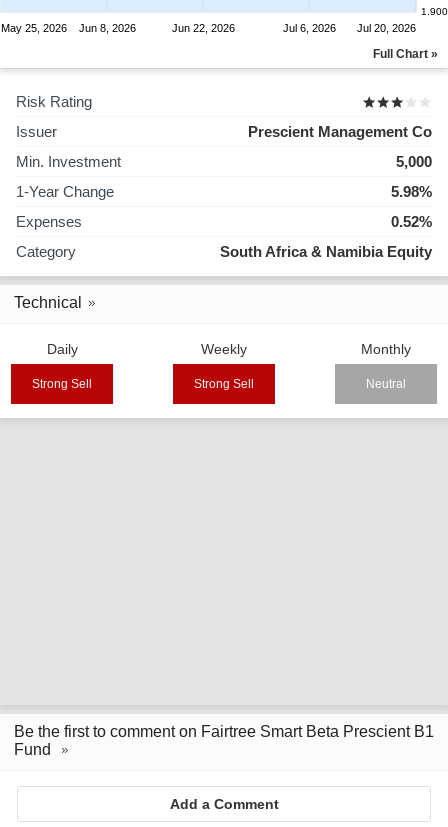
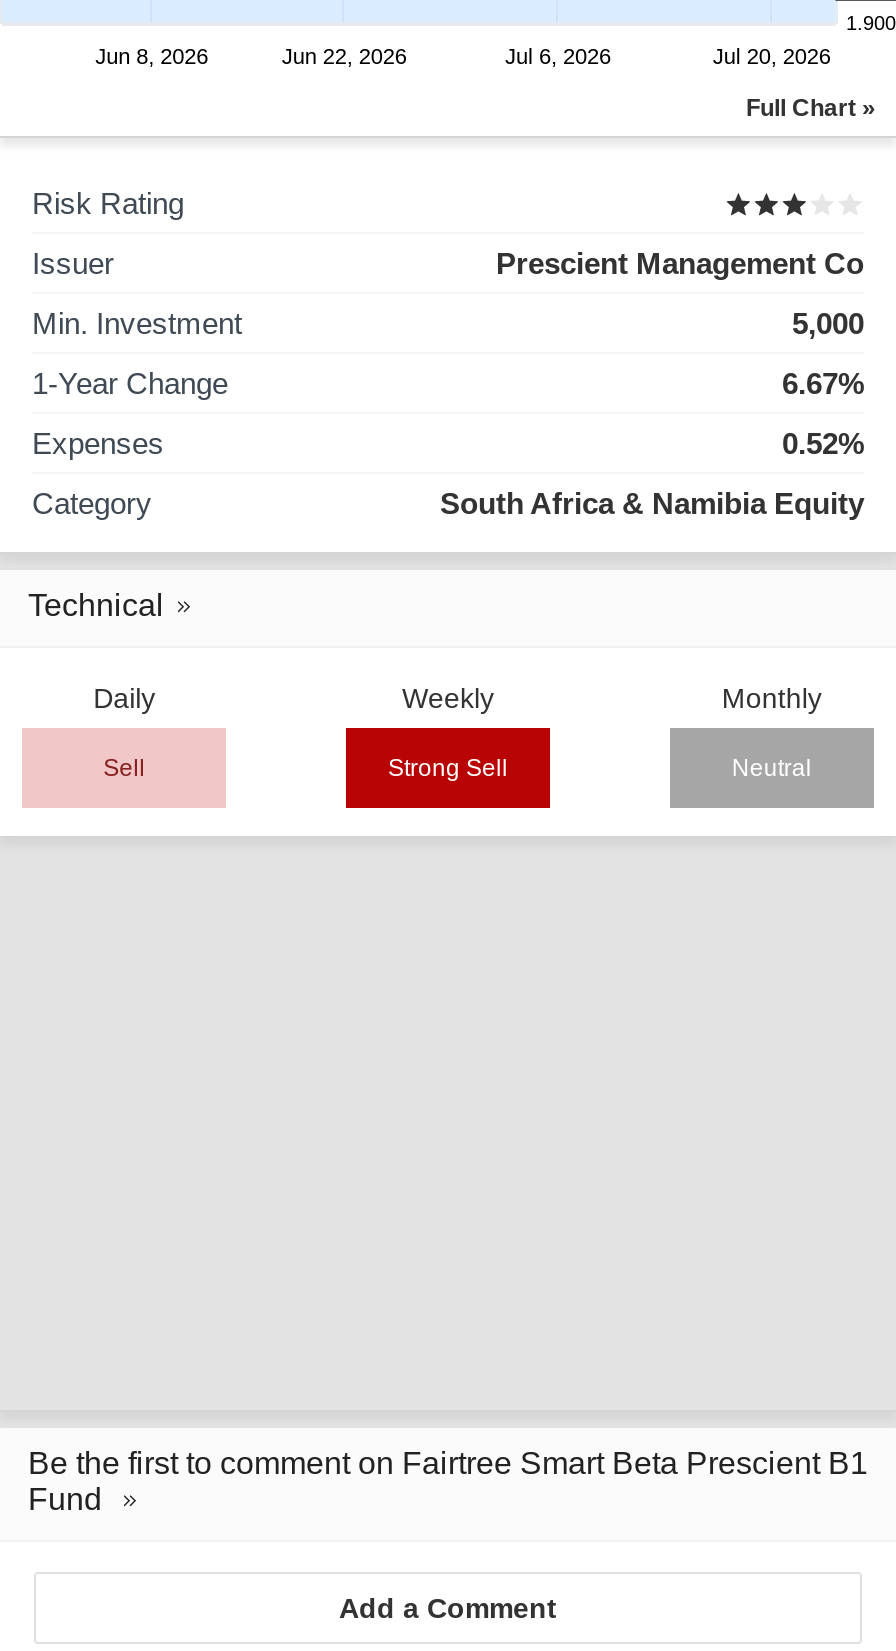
- May 25, 2026

- 5.98%
+ 6.67%

- Strong Sell
+ Sell
